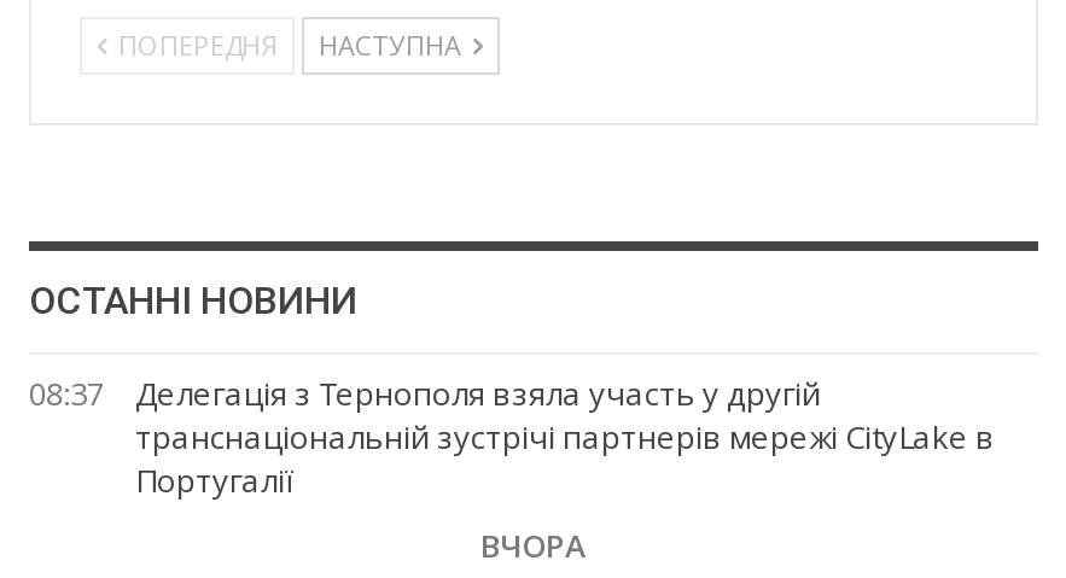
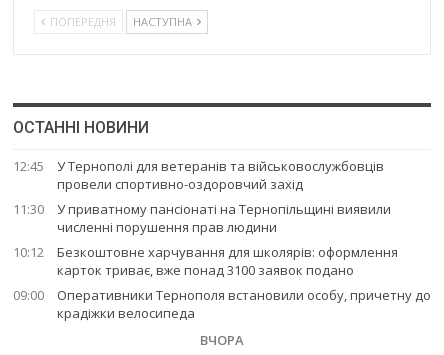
- 08:37
- Делегація з Тернополя взяла участь у другій
- транснаціональній зустрічі партнерів мережі CityLake в
- Португалії
+ 12:45
+ У Тернополі для ветеранів та військовослужбовців
+ провели спортивно-оздоровчий захід
+ 11:30
+ У приватному пансіонаті на Тернопільщині виявили
+ численні порушення прав людини
+ 10:12
+ Безкоштовне харчування для школярів: оформлення
+ карток триває, вже понад 3100 заявок подано
+ 09:00
+ Оперативники Тернополя встановили особу, причетну до
+ крадіжки велосипеда
